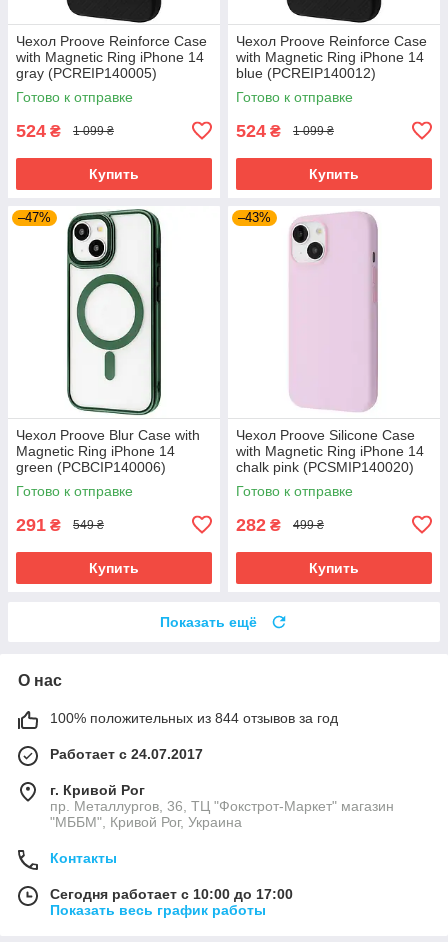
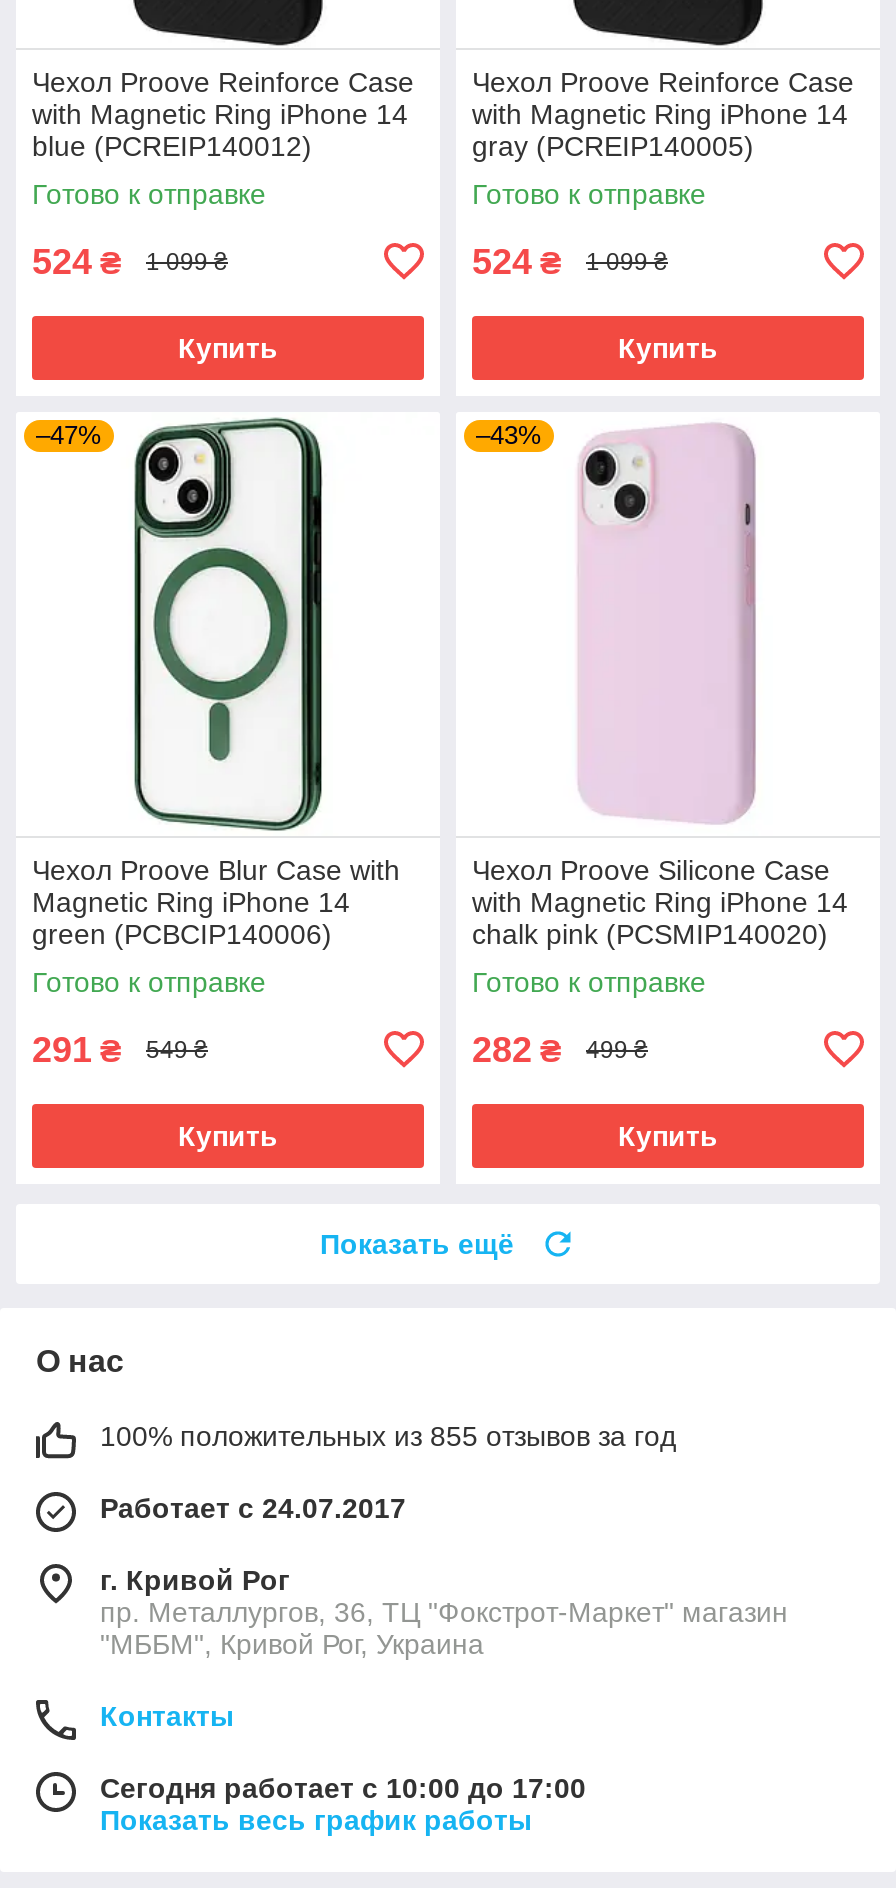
- gray (PCREIP140005)
+ blue (PCREIP140012)

- blue (PCREIP140012)
+ gray (PCREIP140005)

- 100% положительных из 844 отзывов за год
+ 100% положительных из 855 отзывов за год
